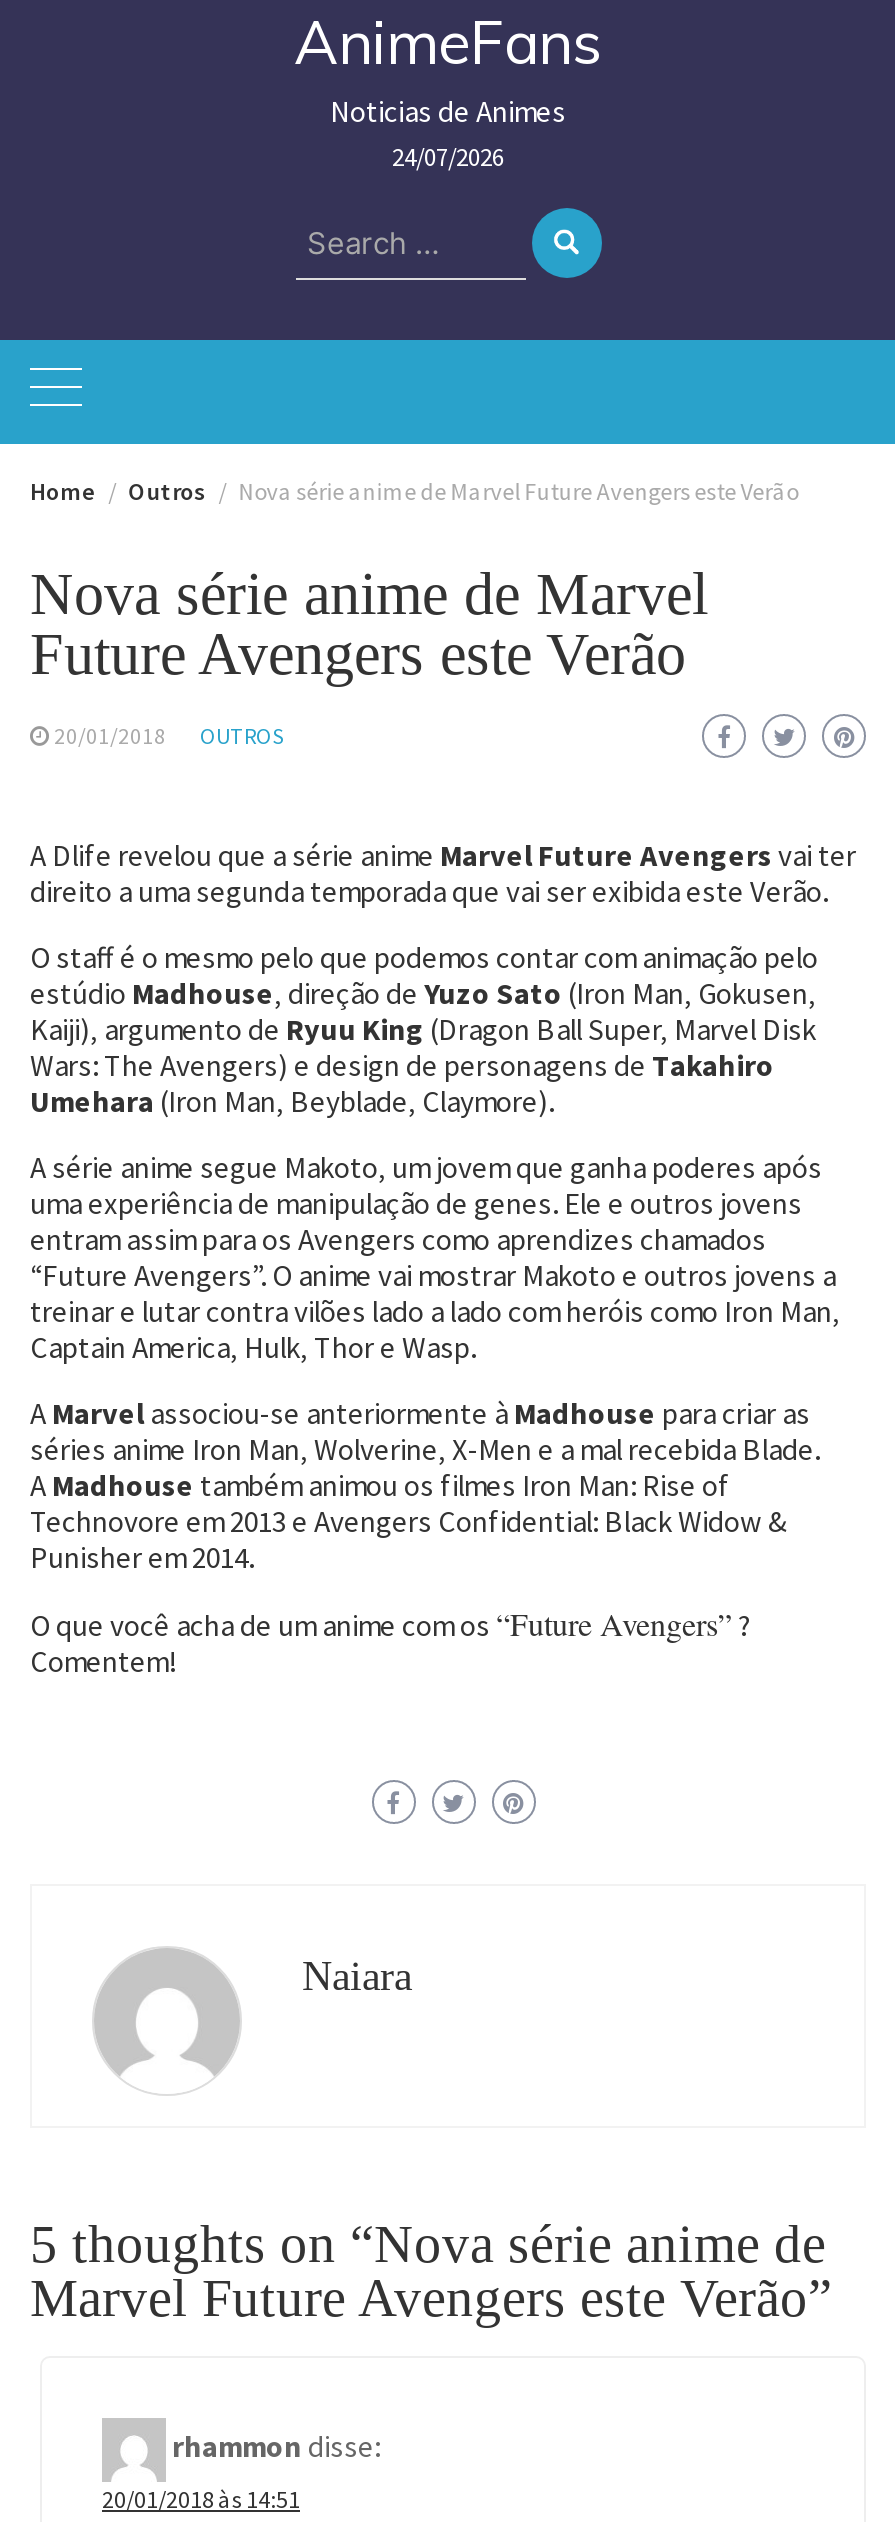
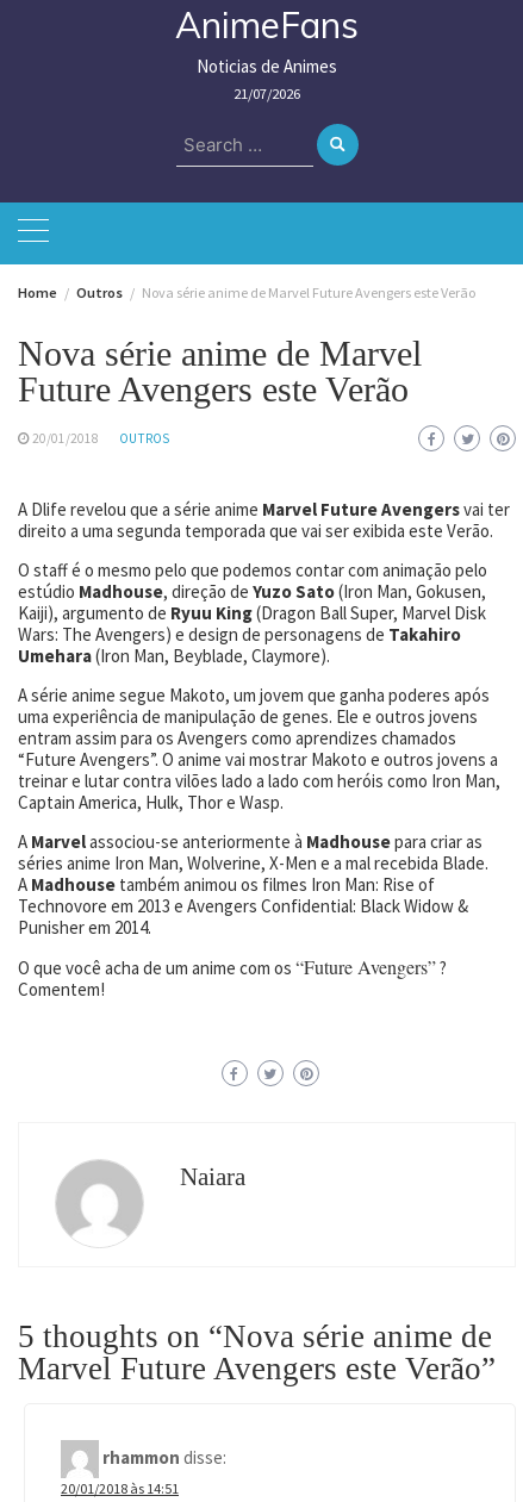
- 24/07/2026
+ 21/07/2026
